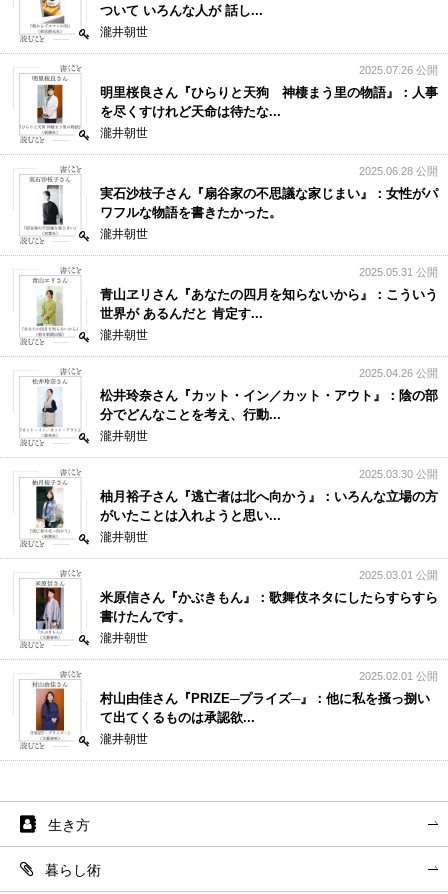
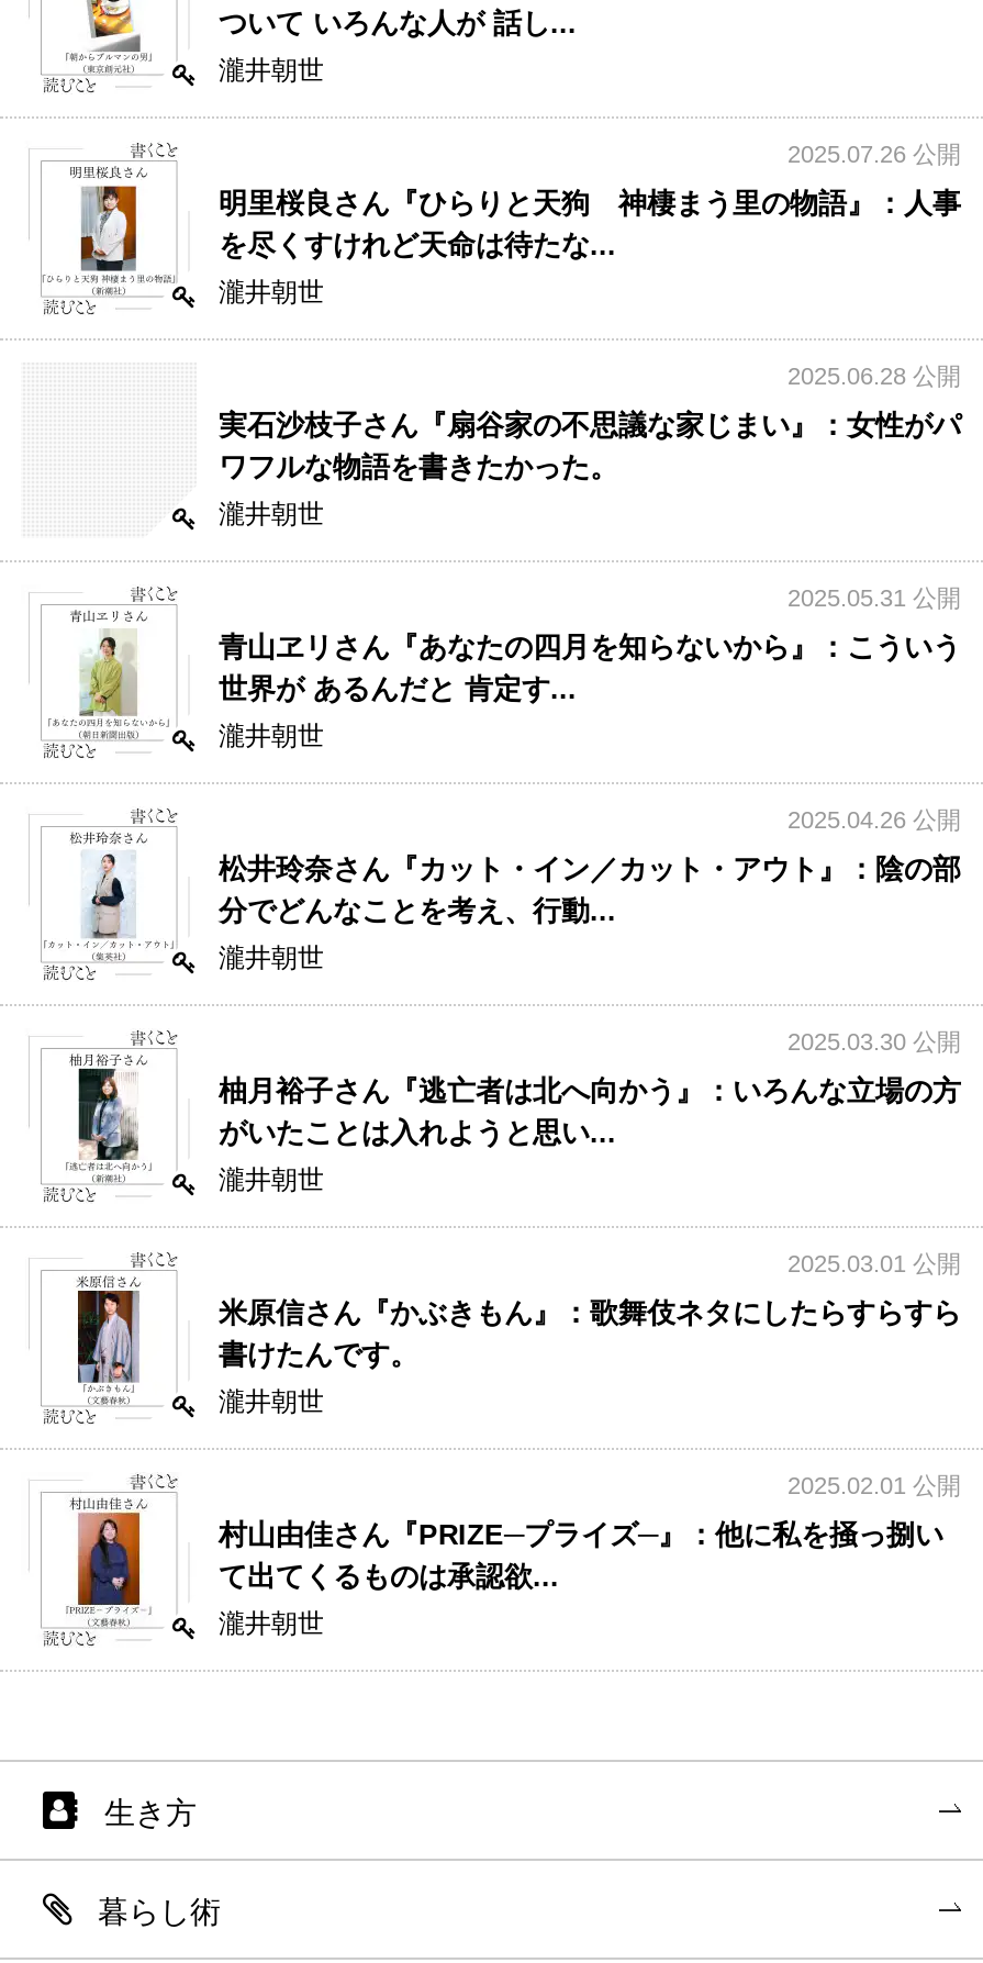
- [image]
